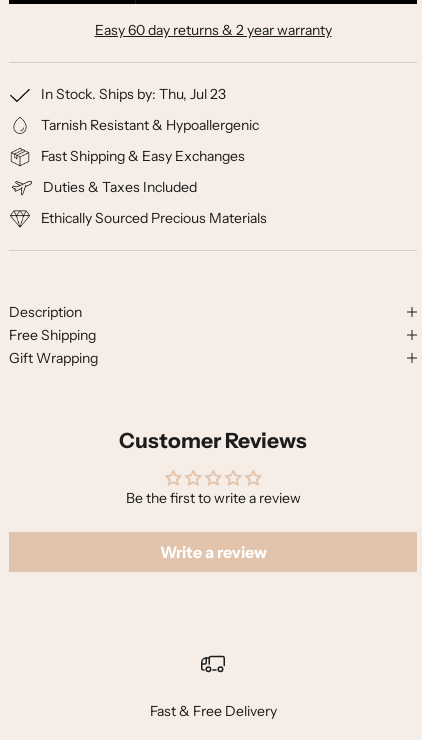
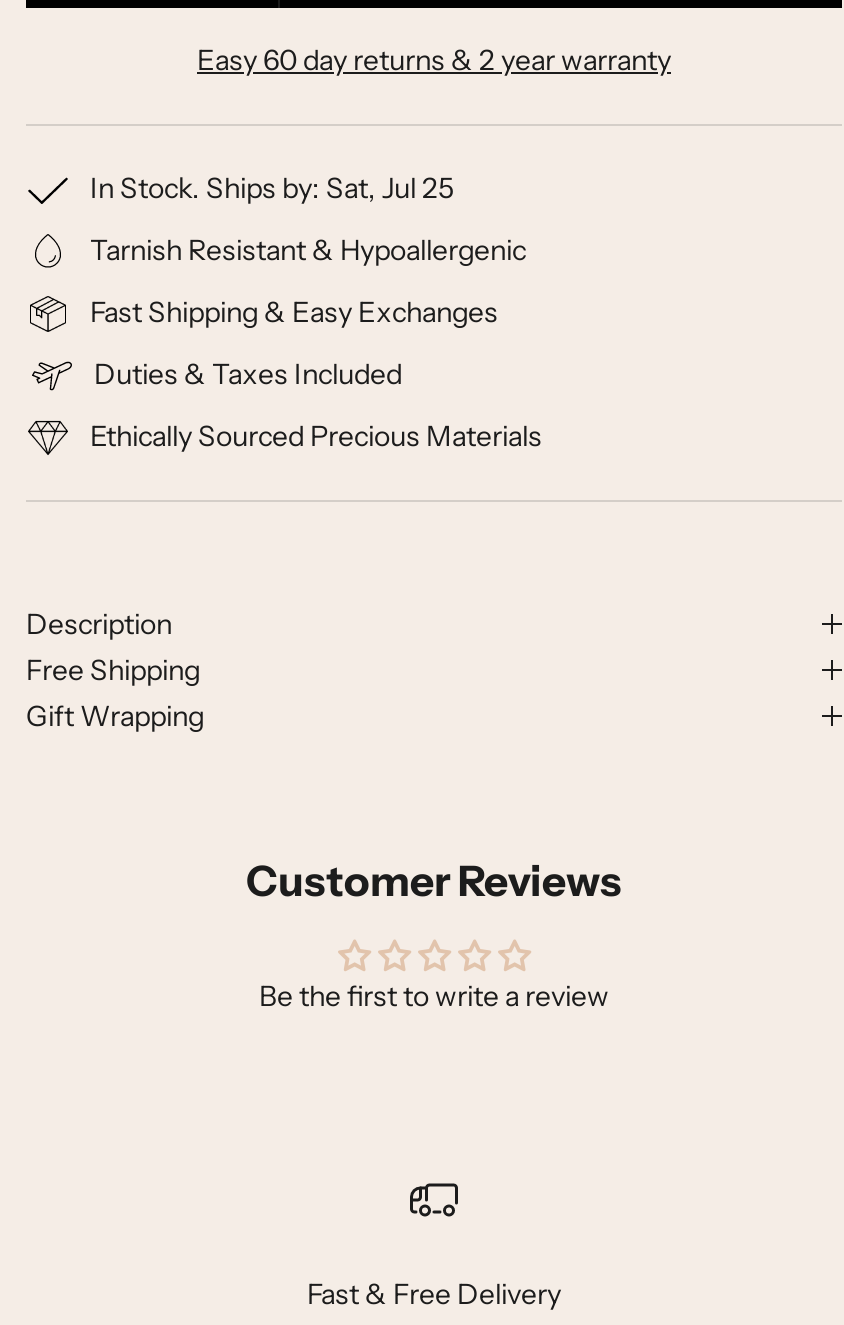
- In Stock. Ships by: Thu, Jul 23
+ In Stock. Ships by: Sat, Jul 25

- Write a review
